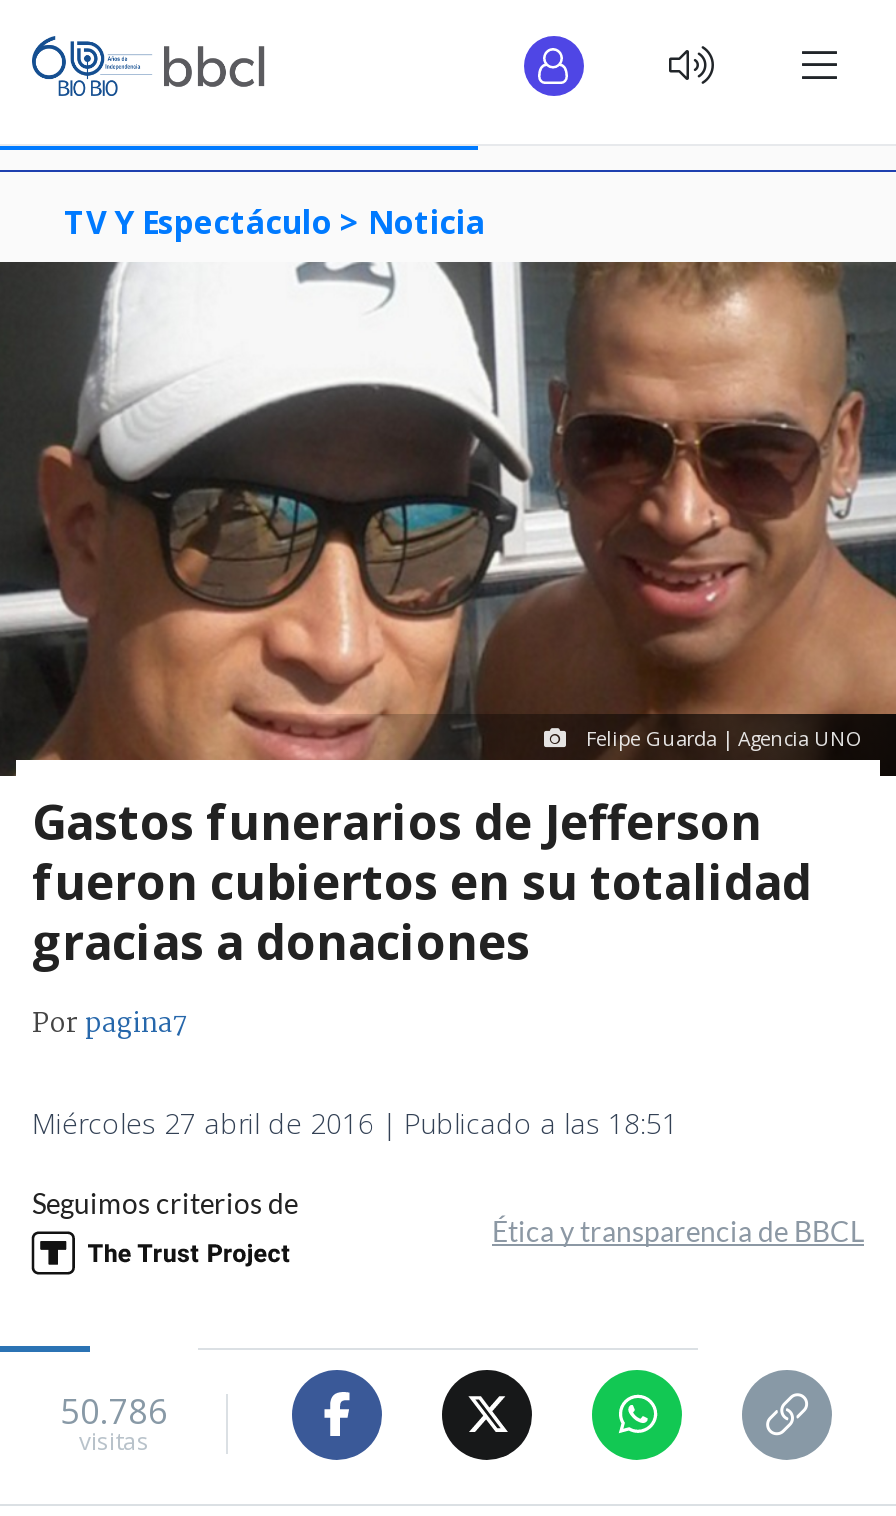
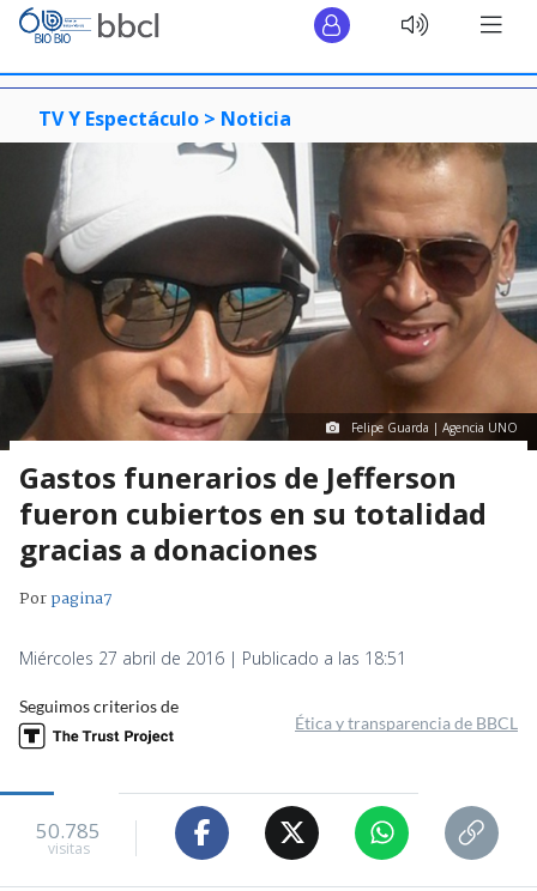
- 50.786
+ 50.785
